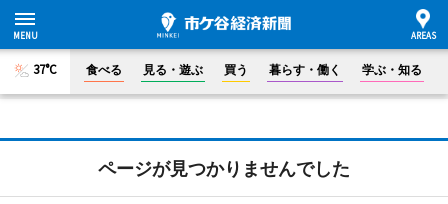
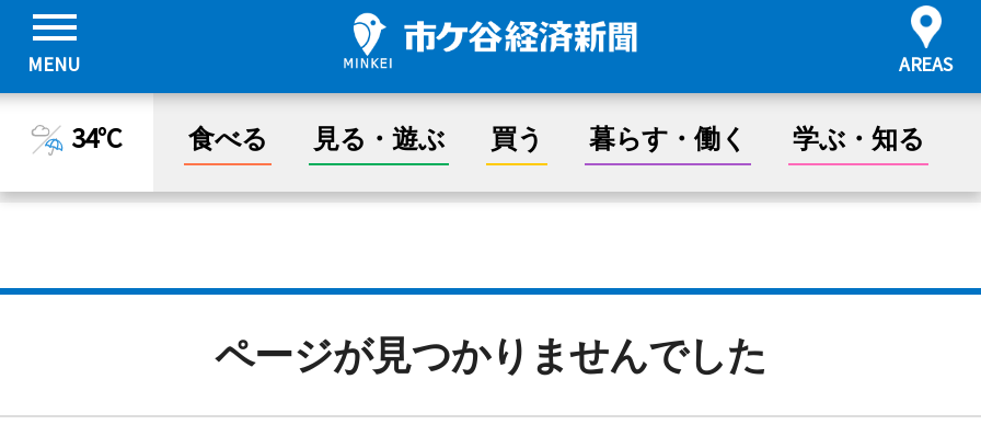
- 37°C 食べる 見る・遊ぶ 買う 暮らす・働く 学ぶ・知る
+ 34°C 食べる 見る・遊ぶ 買う 暮らす・働く 学ぶ・知る
